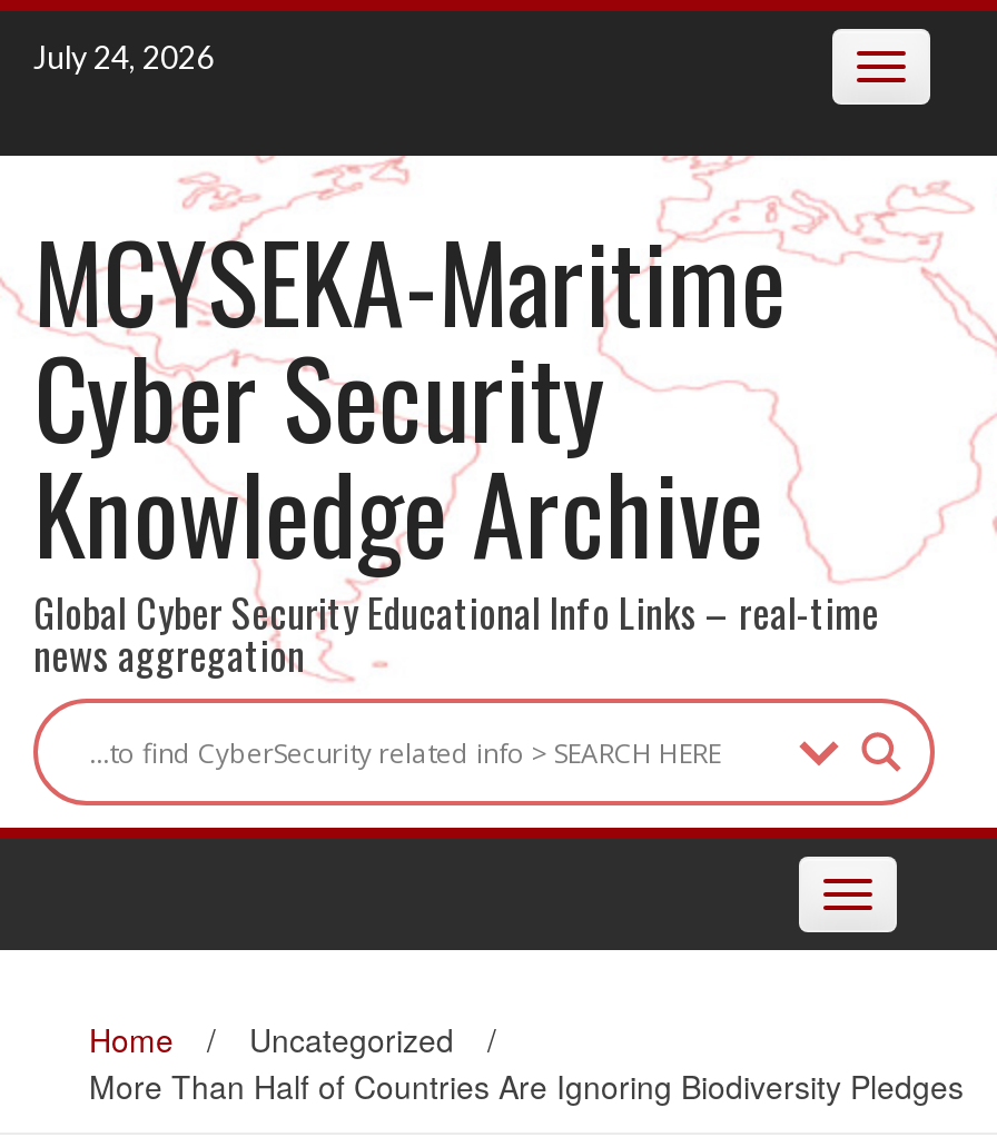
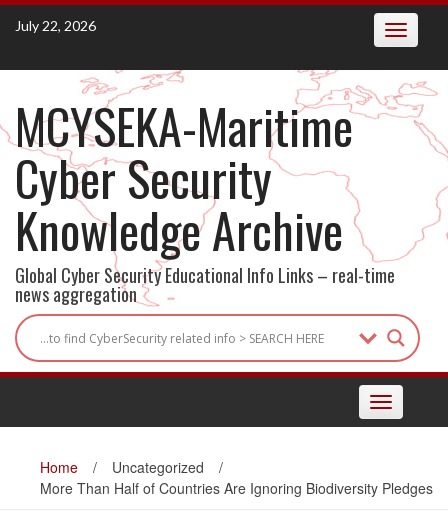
- July 24, 2026
+ July 22, 2026
